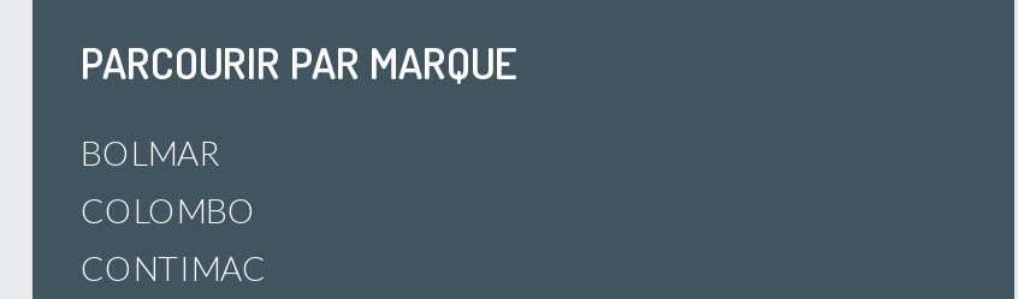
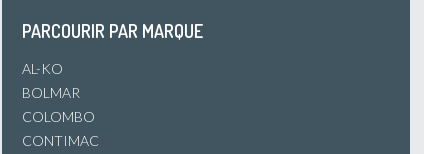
+ AL-KO
